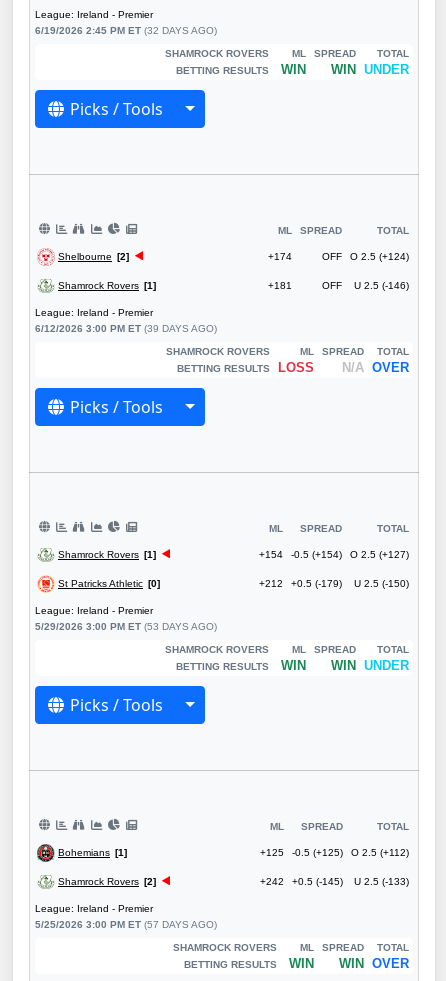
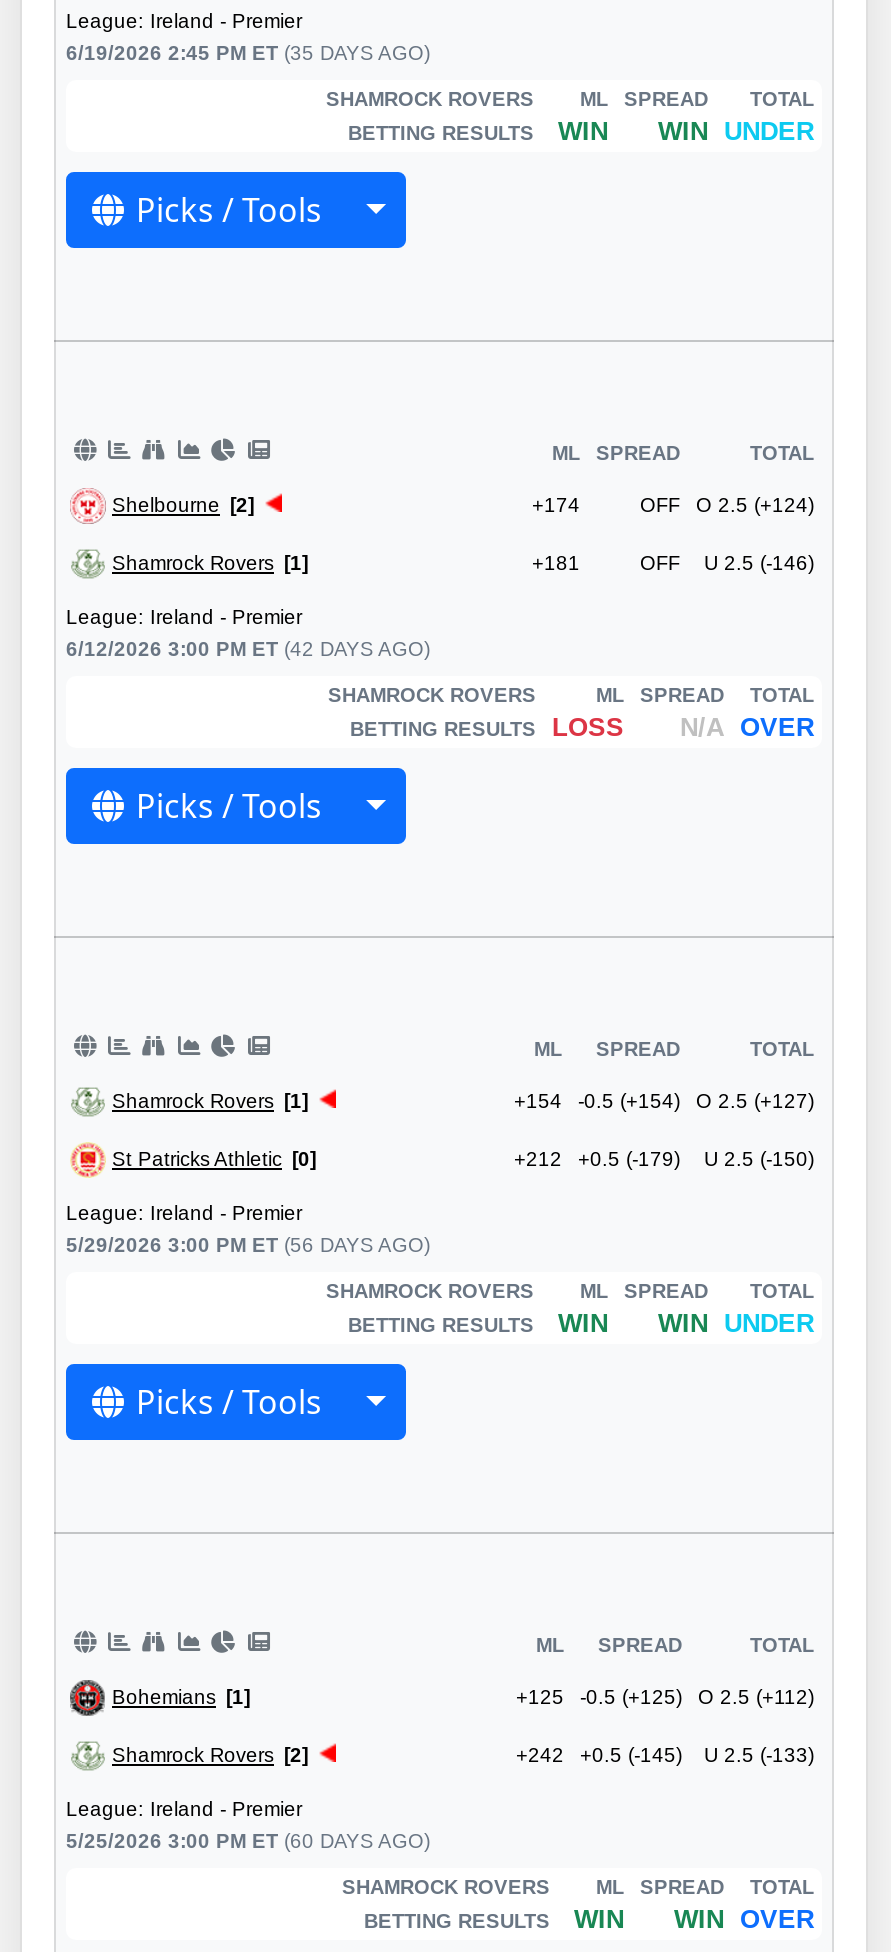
- 6/19/2026 2:45 PM ET (32 DAYS AGO)
+ 6/19/2026 2:45 PM ET (35 DAYS AGO)

- 6/12/2026 3:00 PM ET (39 DAYS AGO)
+ 6/12/2026 3:00 PM ET (42 DAYS AGO)

- 5/29/2026 3:00 PM ET (53 DAYS AGO)
+ 5/29/2026 3:00 PM ET (56 DAYS AGO)

- 5/25/2026 3:00 PM ET (57 DAYS AGO)
+ 5/25/2026 3:00 PM ET (60 DAYS AGO)
